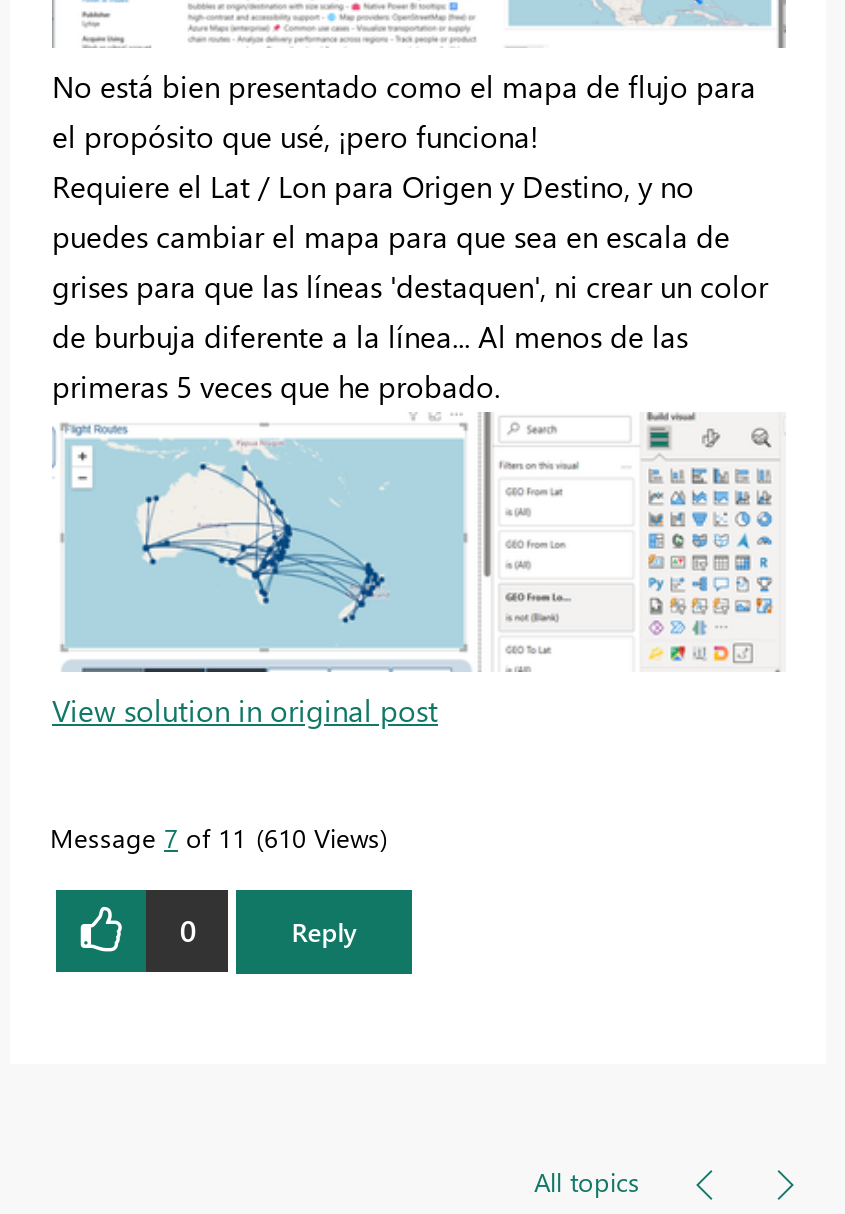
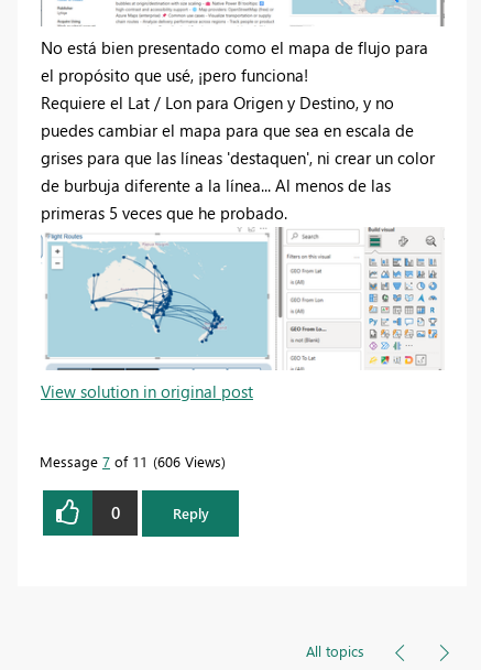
- Message 7 of 11 610 Views
+ Message 7 of 11 606 Views
